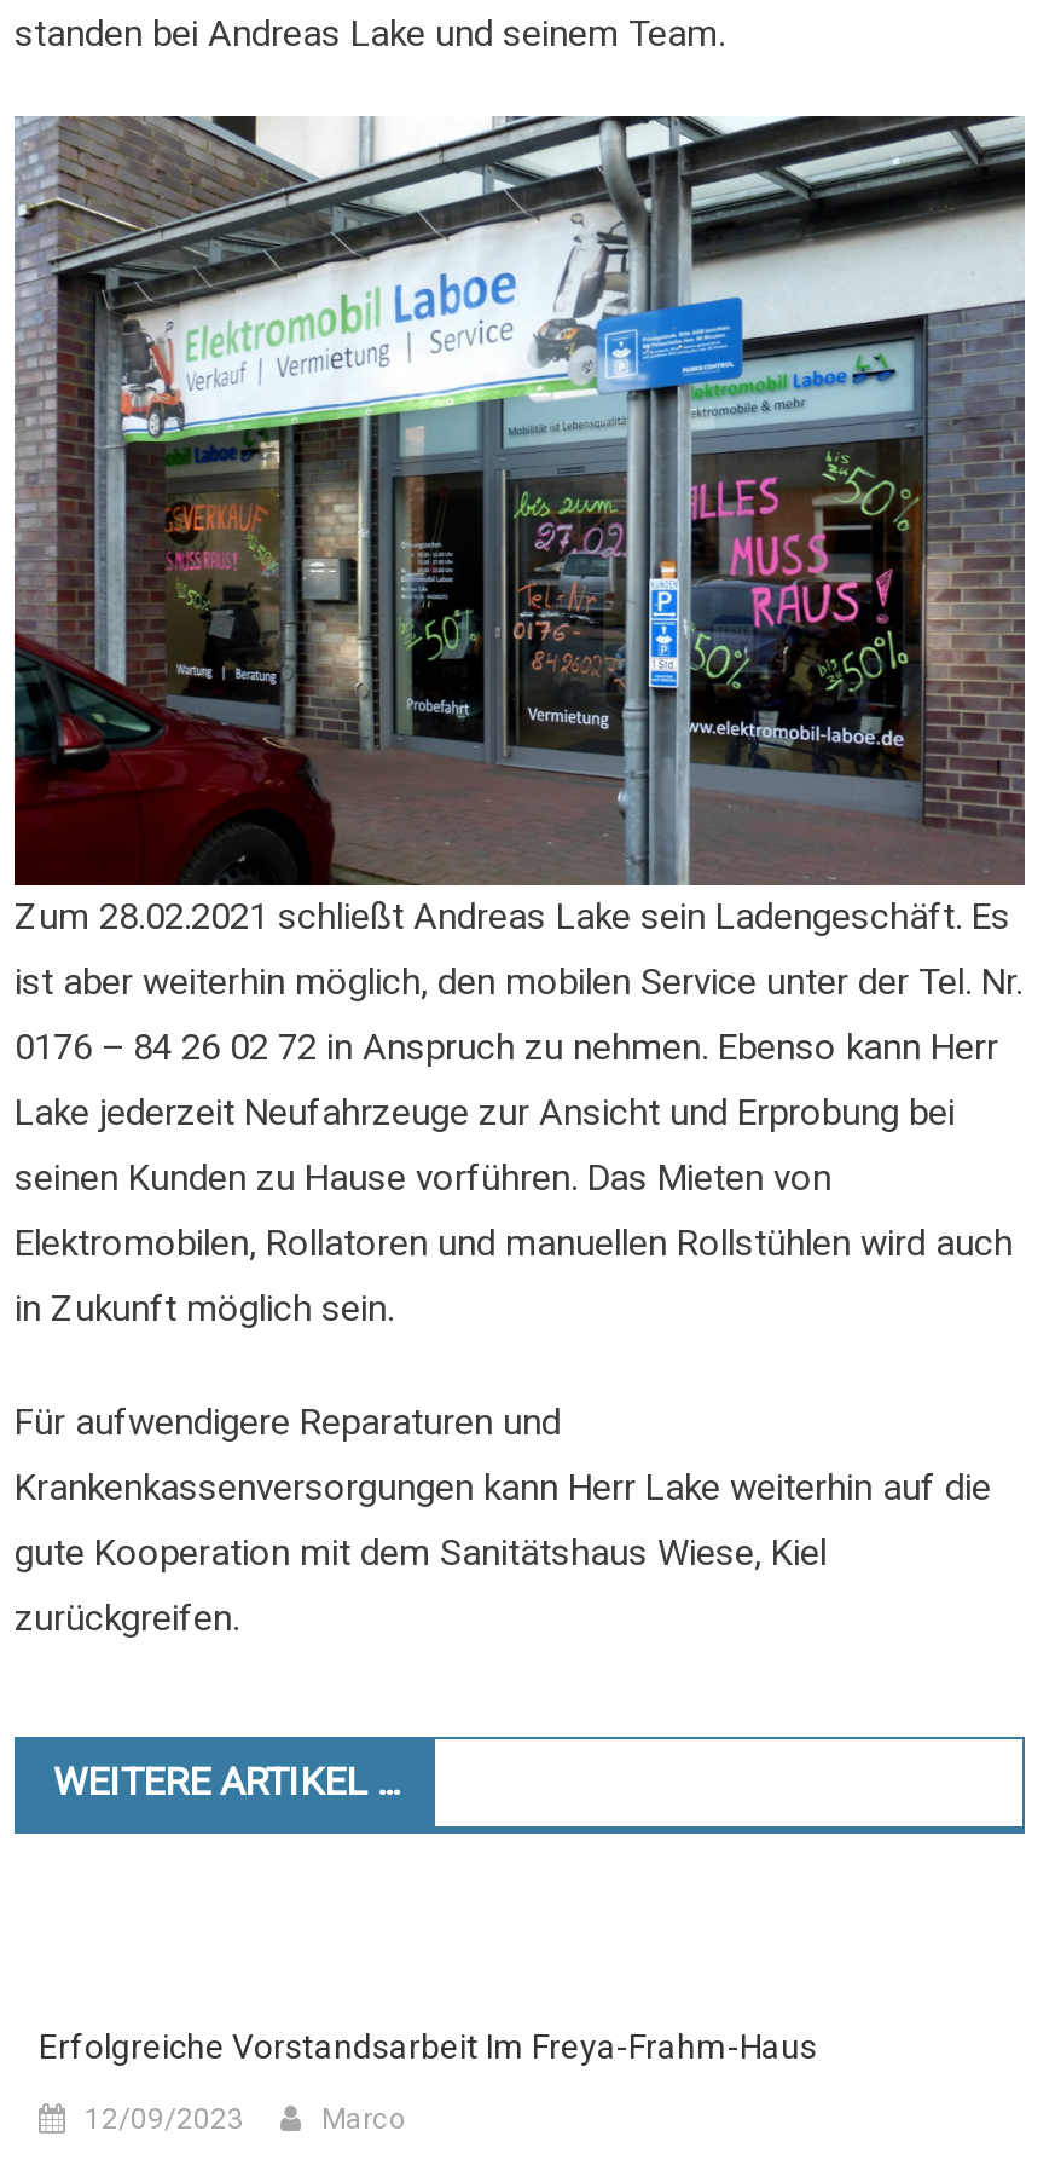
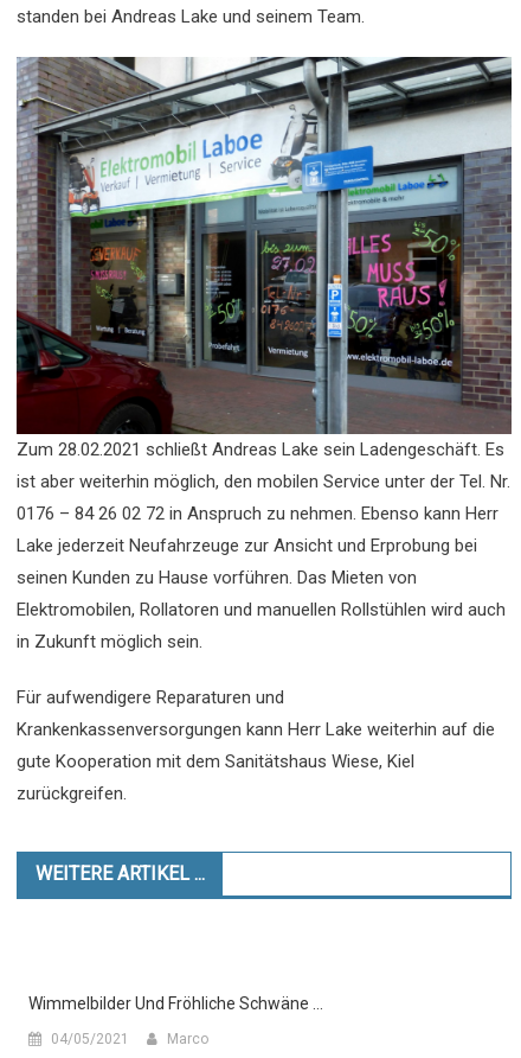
- Erfolgreiche Vorstandsarbeit Im Freya-Frahm-Haus
+ Wimmelbilder Und Fröhliche Schwäne …

- 12/09/2023
+ 04/05/2021
